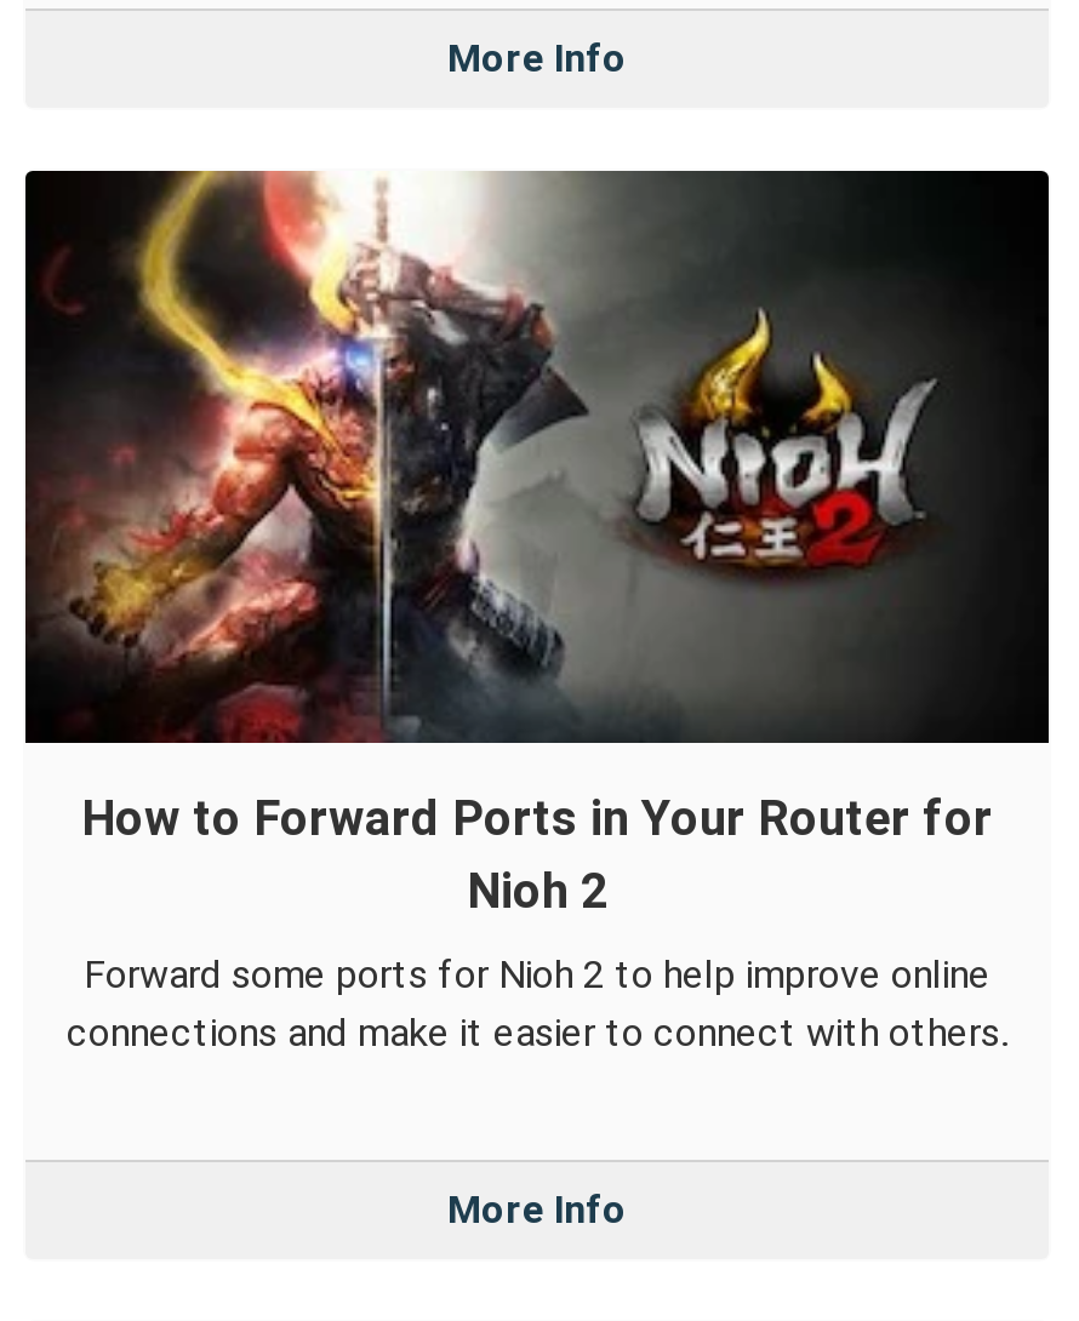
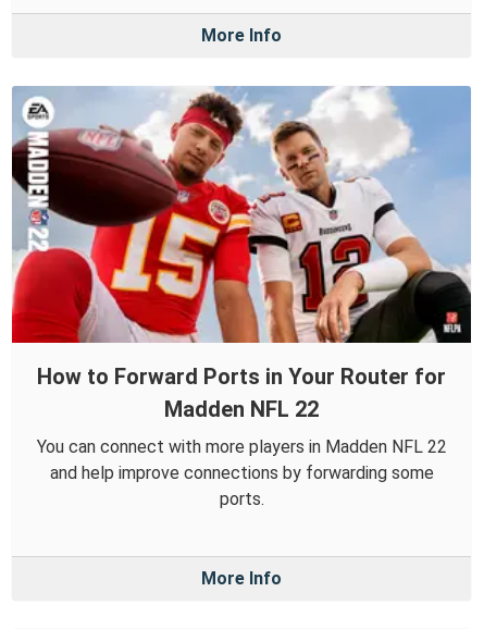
- [image]
+ [image]

- Nioh 2
+ Madden NFL 22

- Forward some ports for Nioh 2 to help improve online
- connections and make it easier to connect with others.
+ You can connect with more players in Madden NFL 22
+ and help improve connections by forwarding some
+ ports.
